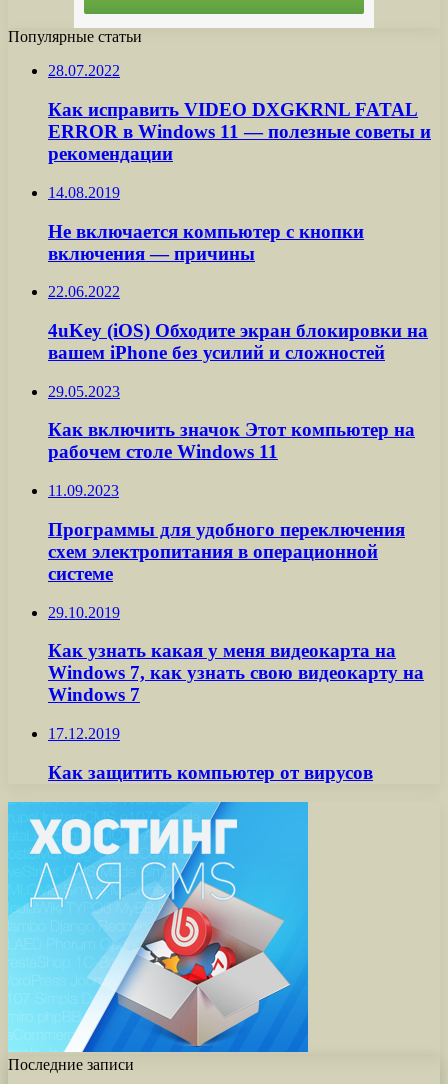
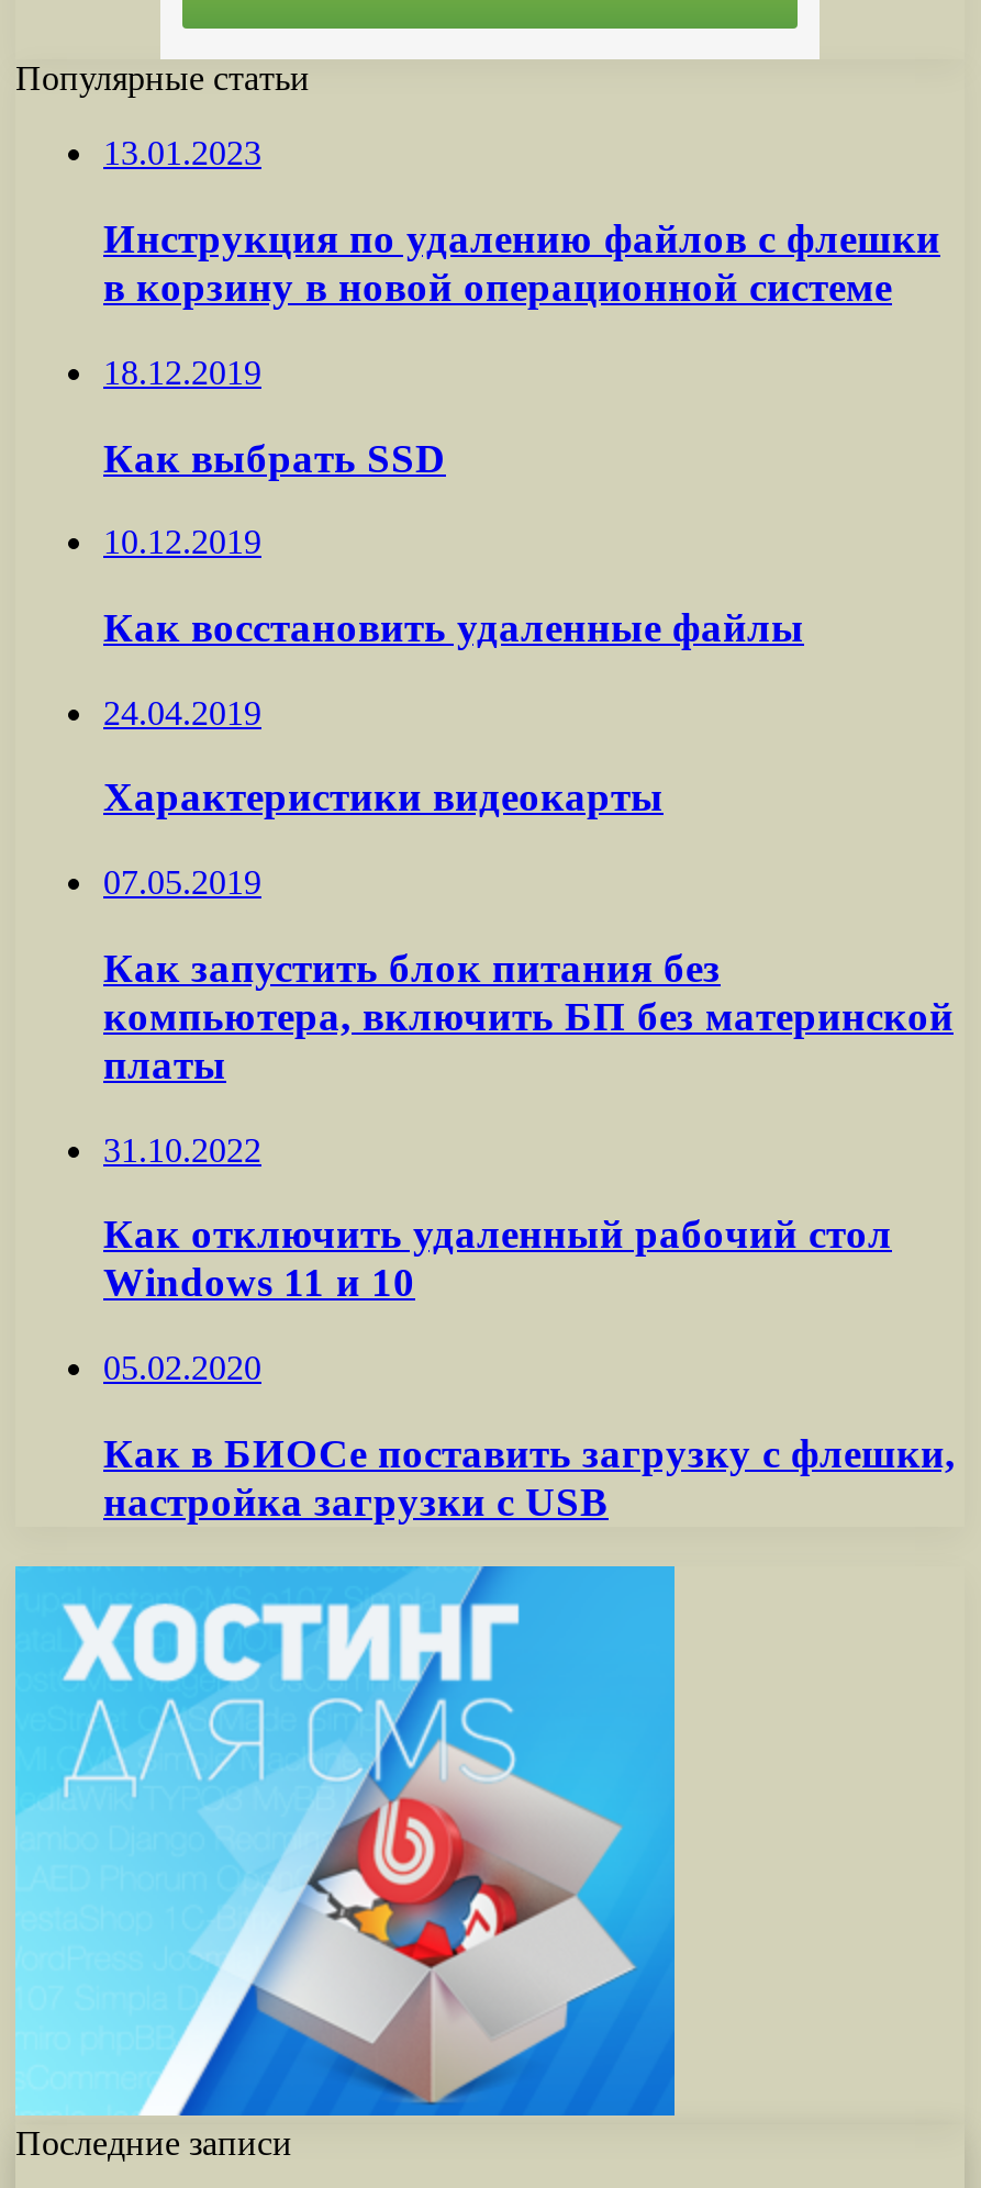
- 28.07.2022
+ 13.01.2023

- Как исправить VIDEO DXGKRNL FATAL
- ERROR в Windows 11 — полезные советы и
- рекомендации
+ Инструкция по удалению файлов с флешки
+ в корзину в новой операционной системе

- 14.08.2019
+ 18.12.2019

- Не включается компьютер с кнопки
- включения — причины
+ Как выбрать SSD

- 22.06.2022
+ 10.12.2019

- 4uKey (iOS) Обходите экран блокировки на
- вашем iPhone без усилий и сложностей
+ Как восстановить удаленные файлы

- 29.05.2023
+ 24.04.2019

- Как включить значок Этот компьютер на
- рабочем столе Windows 11
+ Характеристики видеокарты

- 11.09.2023
+ 07.05.2019

- Программы для удобного переключения
- схем электропитания в операционной
- системе
+ Как запустить блок питания без
+ компьютера, включить БП без материнской
+ платы

- 29.10.2019
+ 31.10.2022

- Как узнать какая у меня видеокарта на
- Windows 7, как узнать свою видеокарту на
- Windows 7
+ Как отключить удаленный рабочий стол
+ Windows 11 и 10

- 17.12.2019
+ 05.02.2020

- Как защитить компьютер от вирусов
+ Как в БИОСе поставить загрузку с флешки,
+ настройка загрузки с USB
